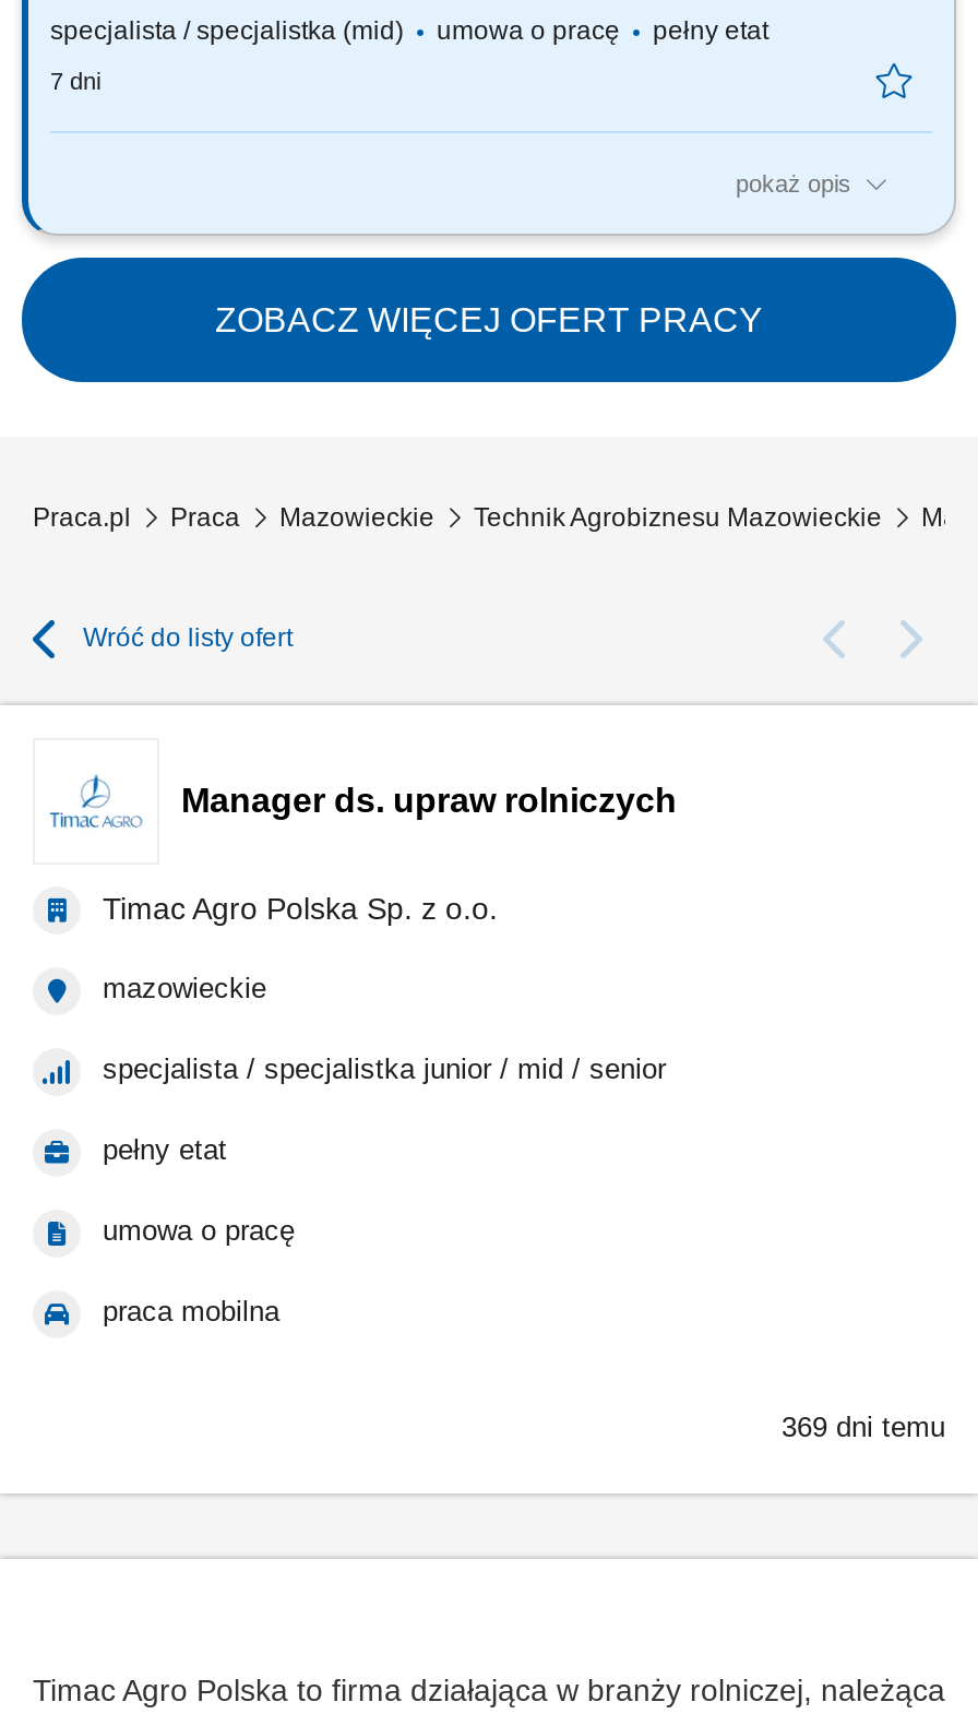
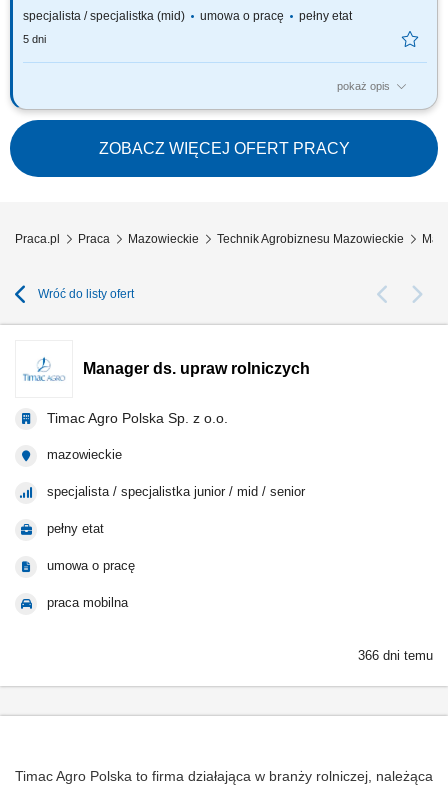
- 7 dni
+ 5 dni

- 369 dni temu
+ 366 dni temu
